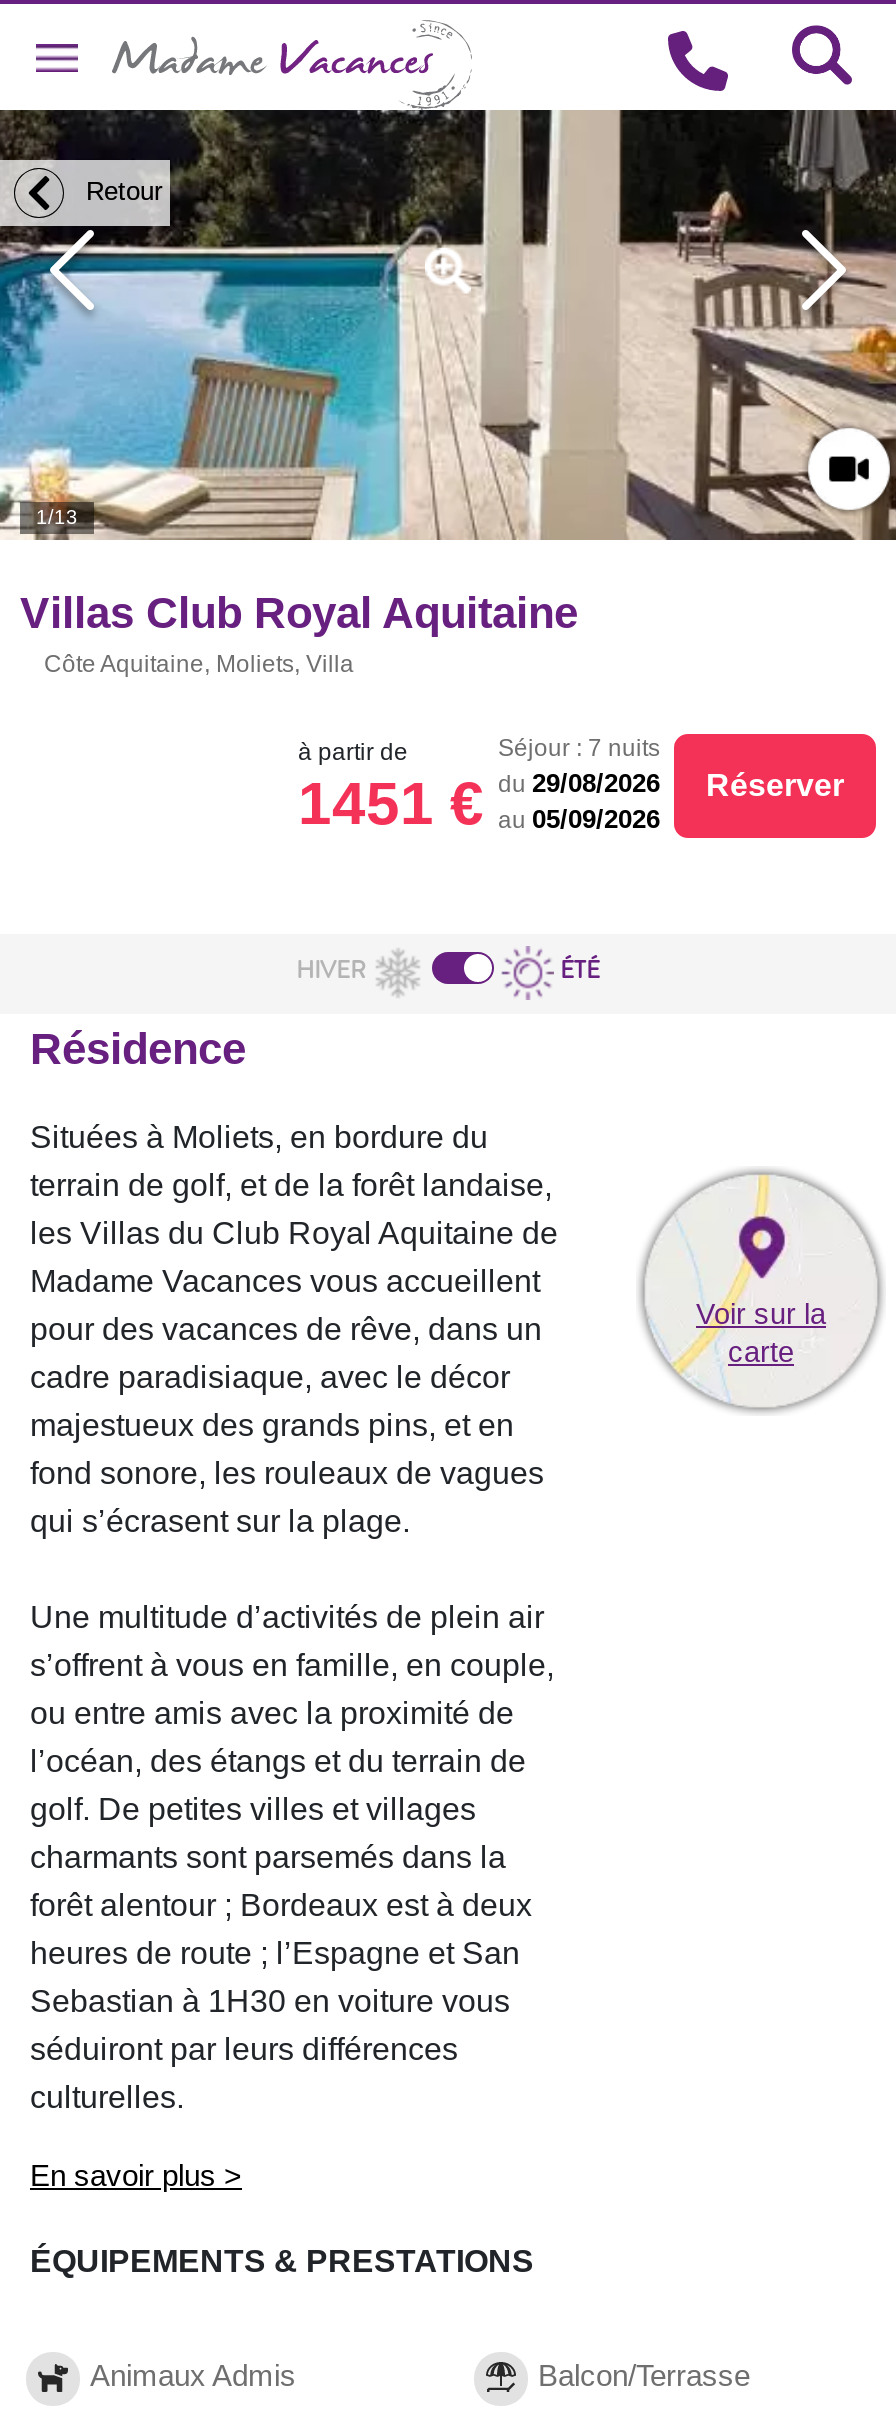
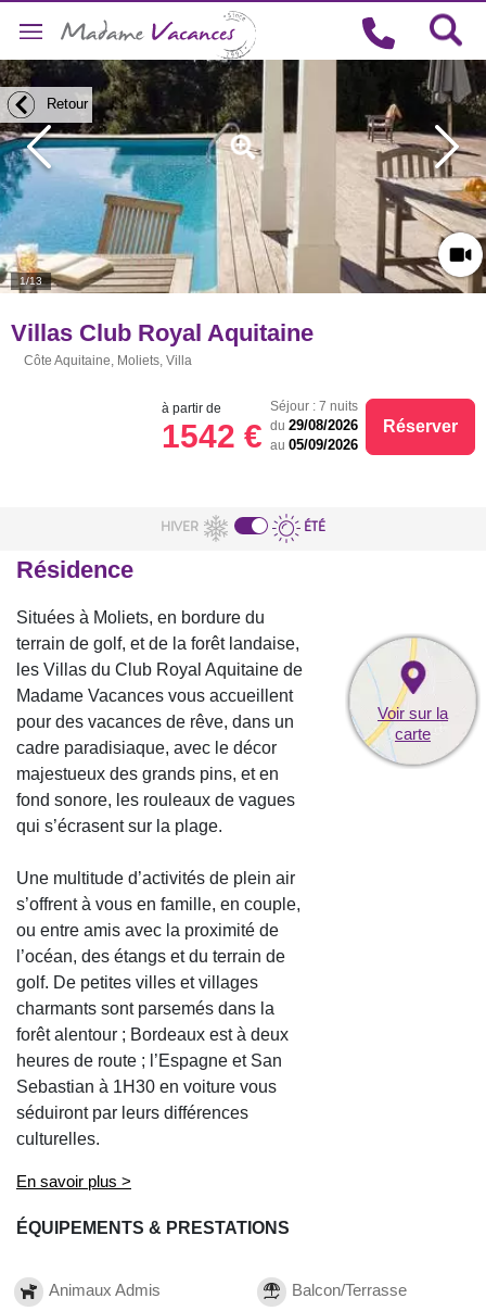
- 1451 € du 29/08/2026 au 05/09/2026 Réserver
+ 1542 € du 29/08/2026 au 05/09/2026 Réserver
